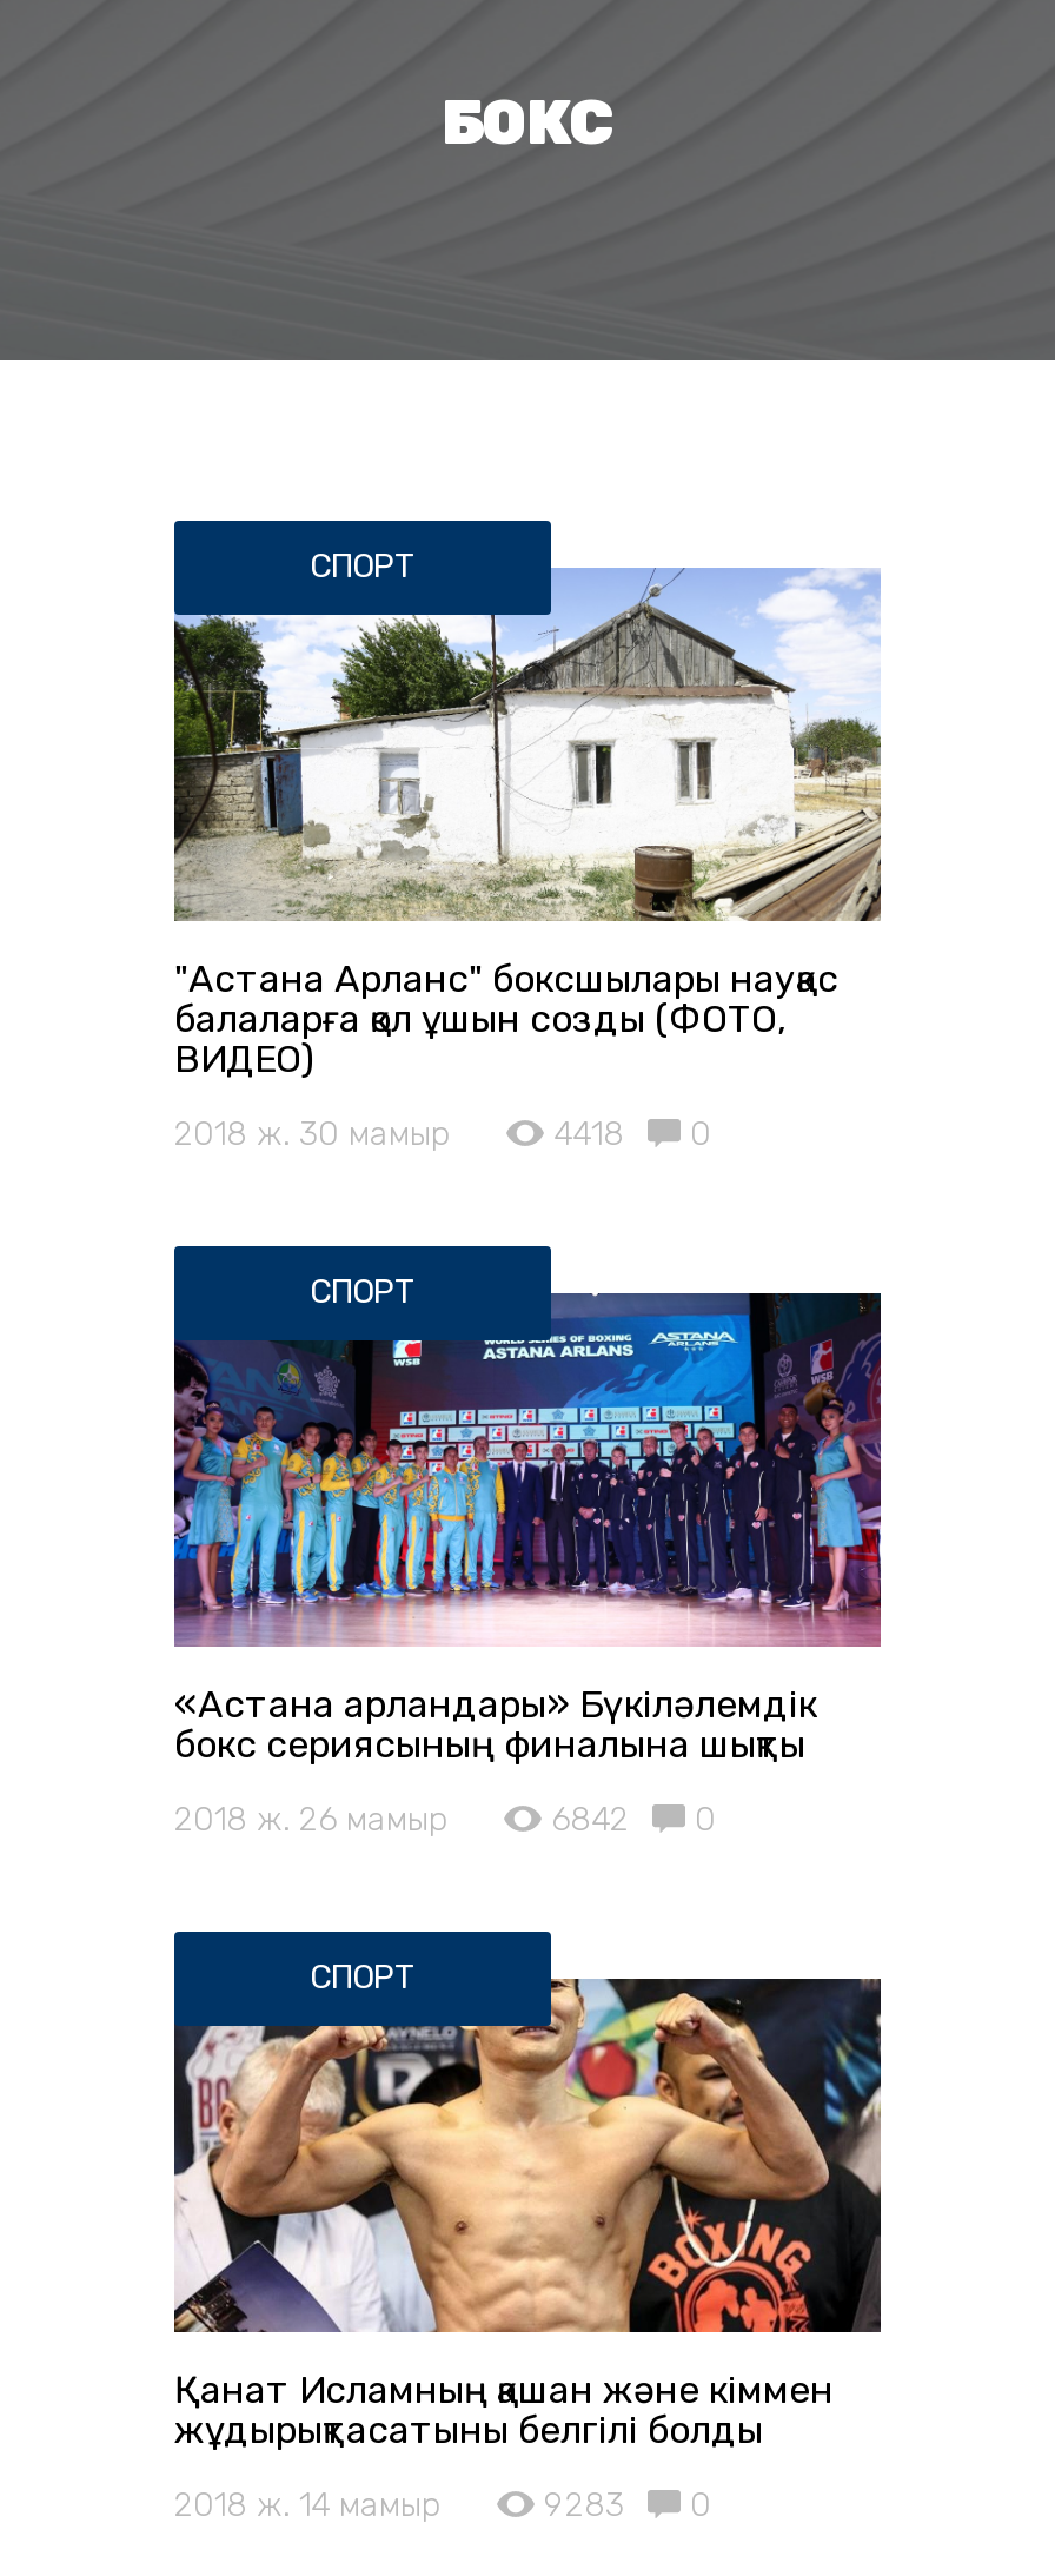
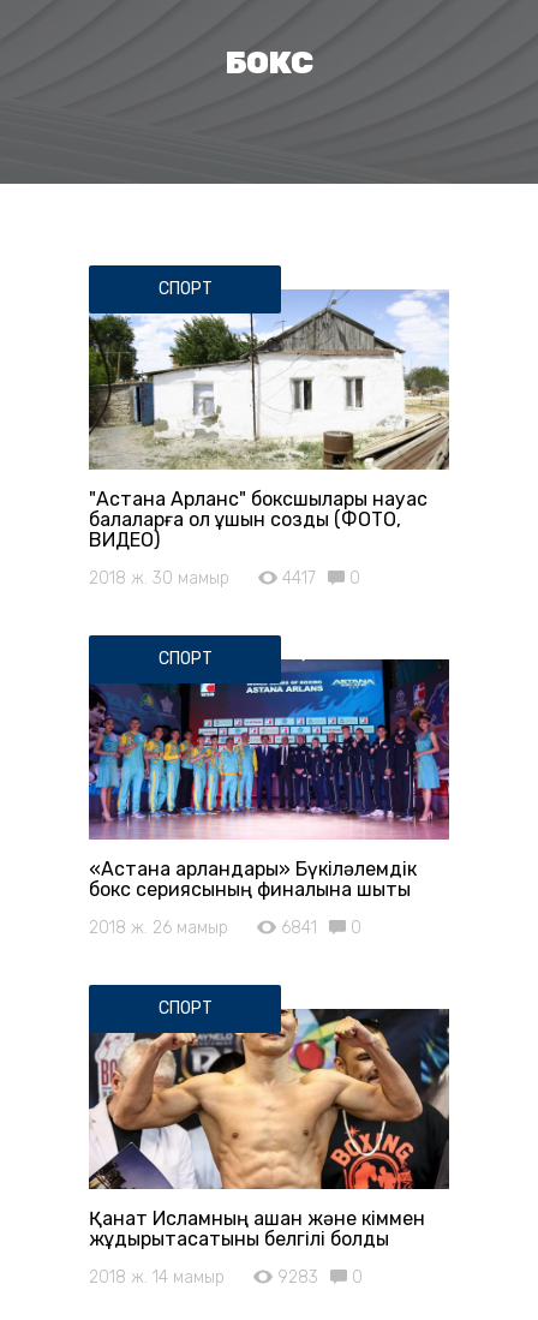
- 4418 0
+ 4417 0

- 6842 0
+ 6841 0
